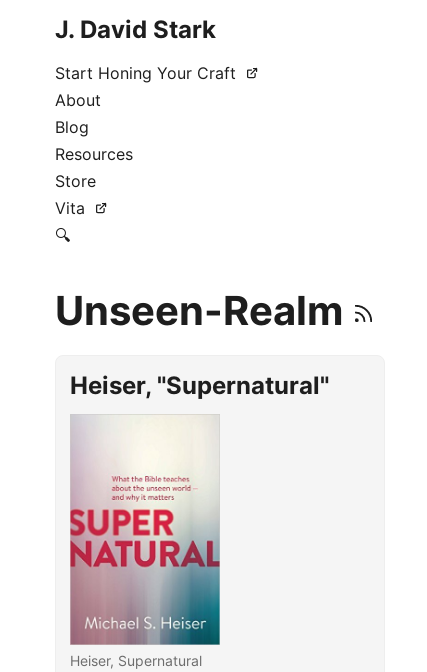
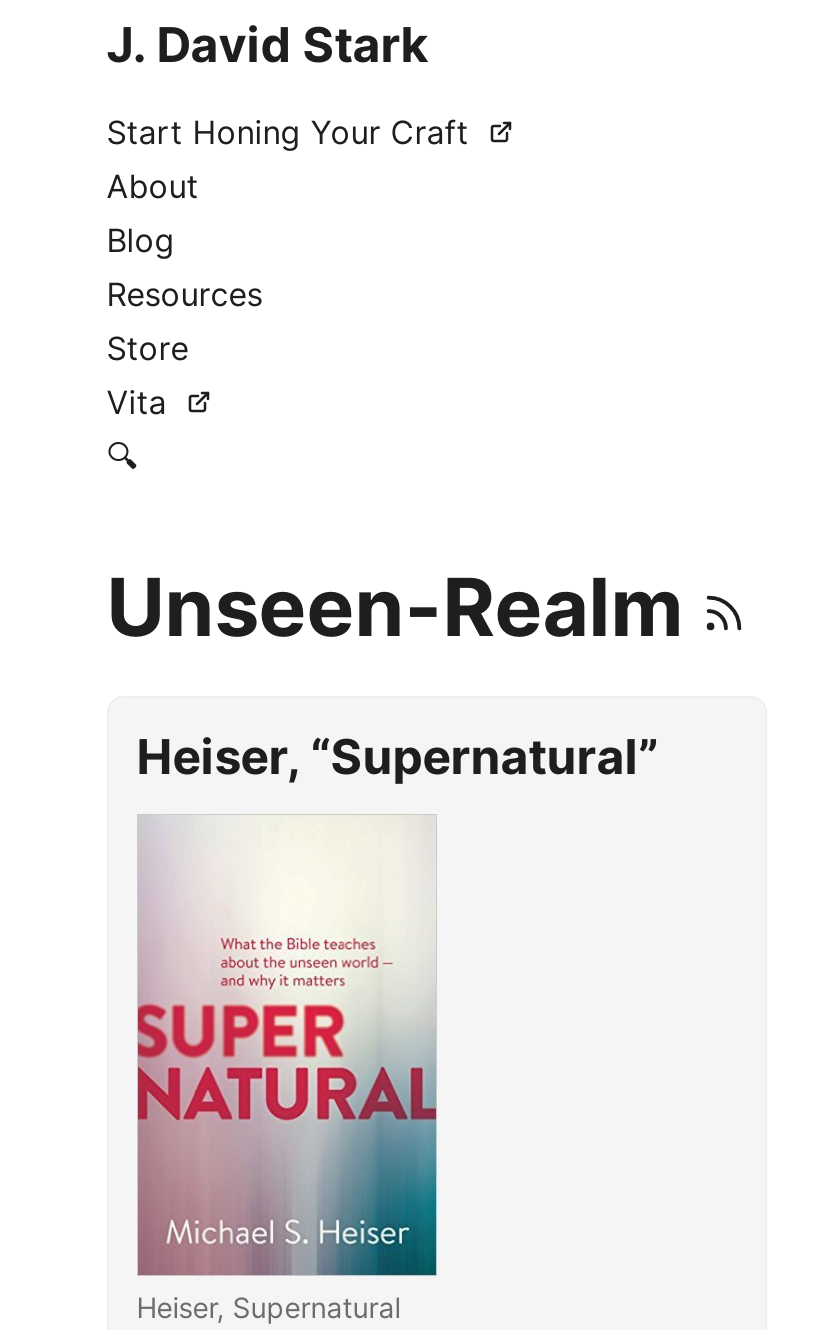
- Heiser, "Supernatural"
+ Heiser, “Supernatural”
